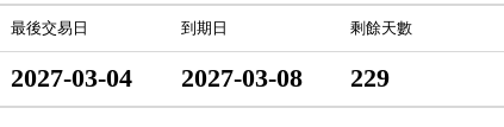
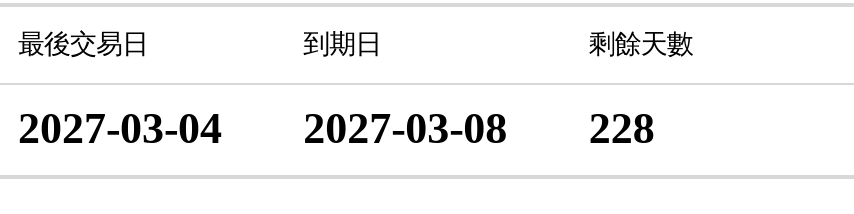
- 2027-03-04 2027-03-08 229
+ 2027-03-04 2027-03-08 228
